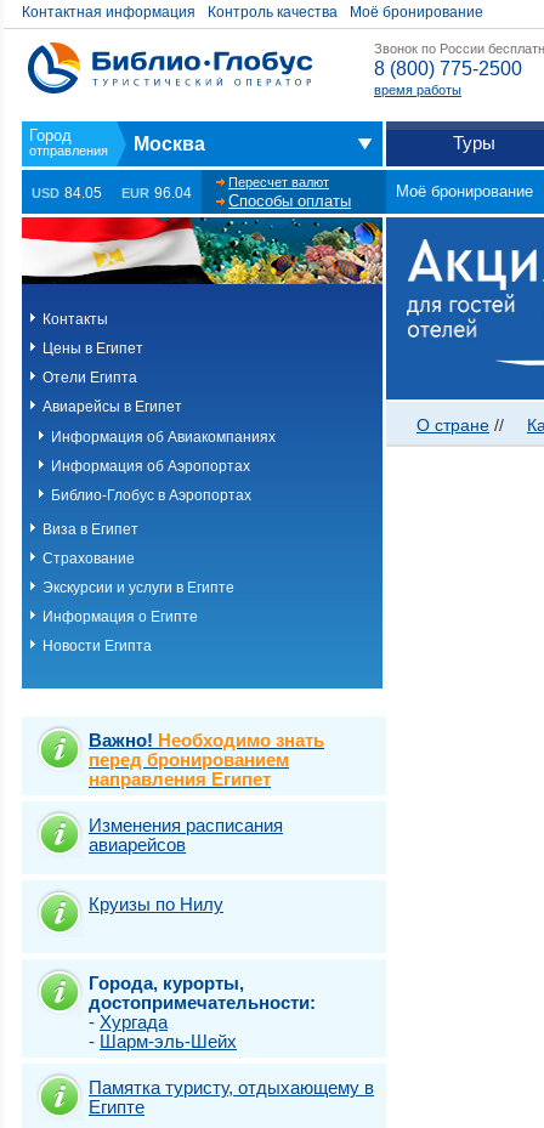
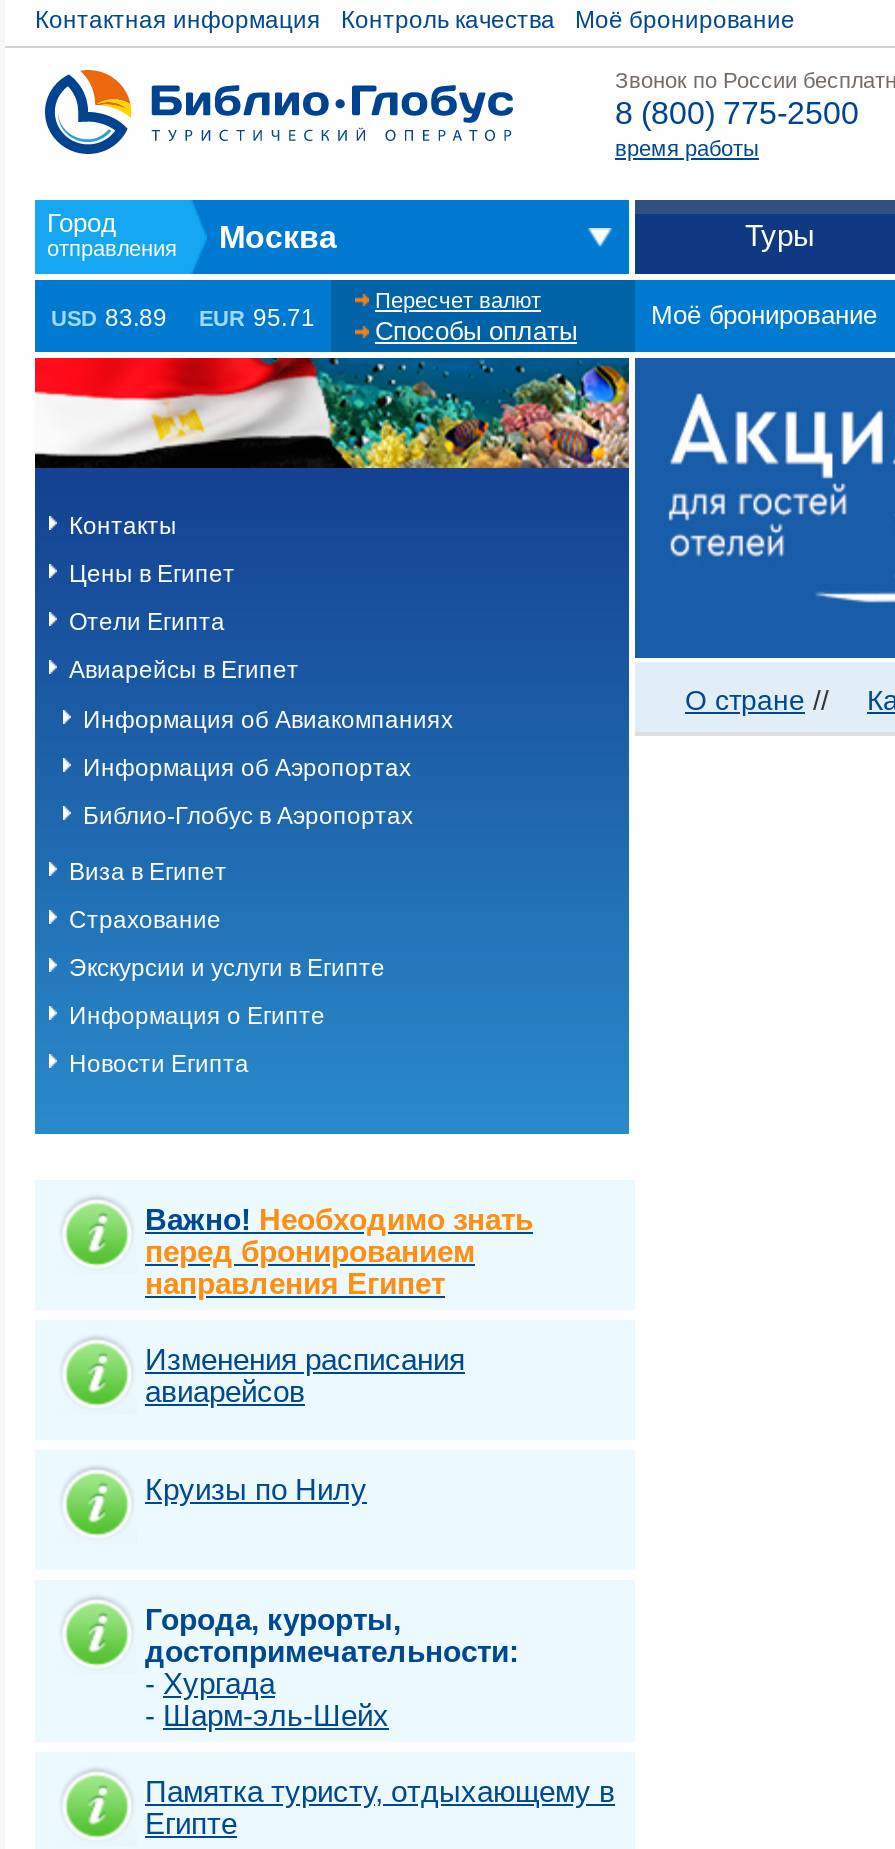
- USD 84.05
+ USD 83.89

- EUR 96.04
+ EUR 95.71
